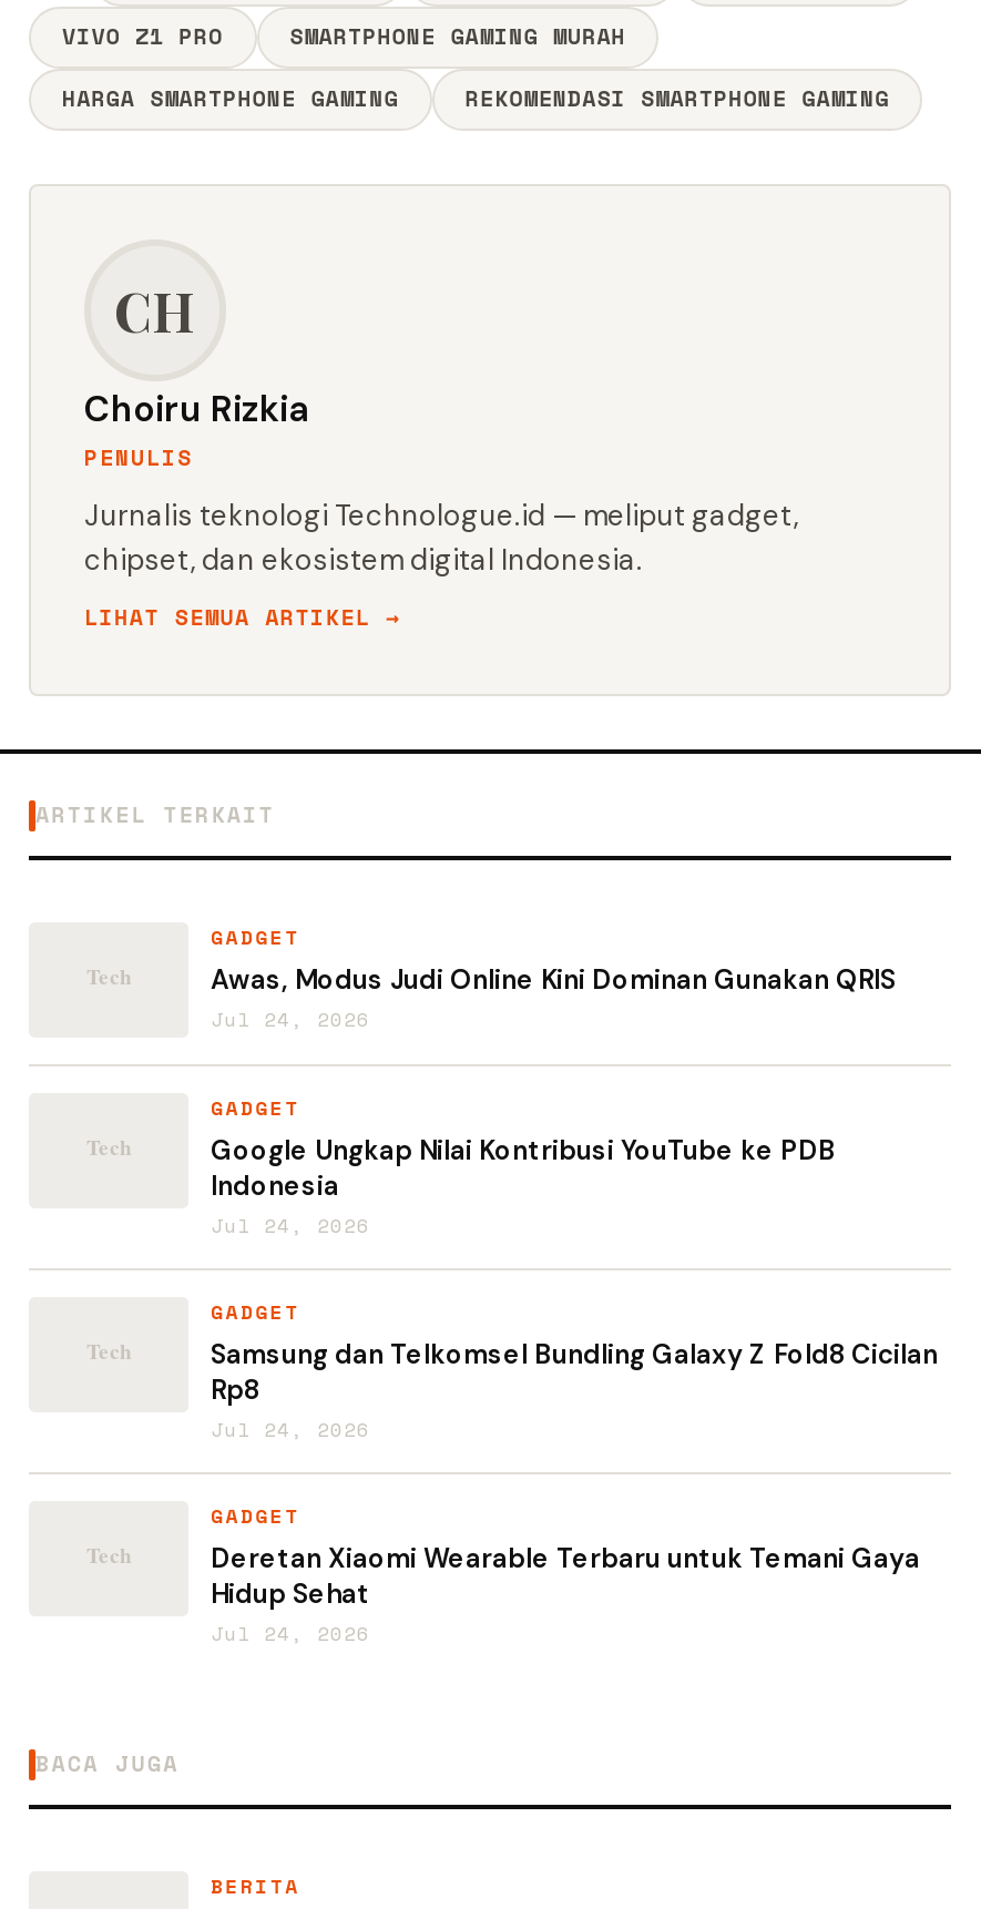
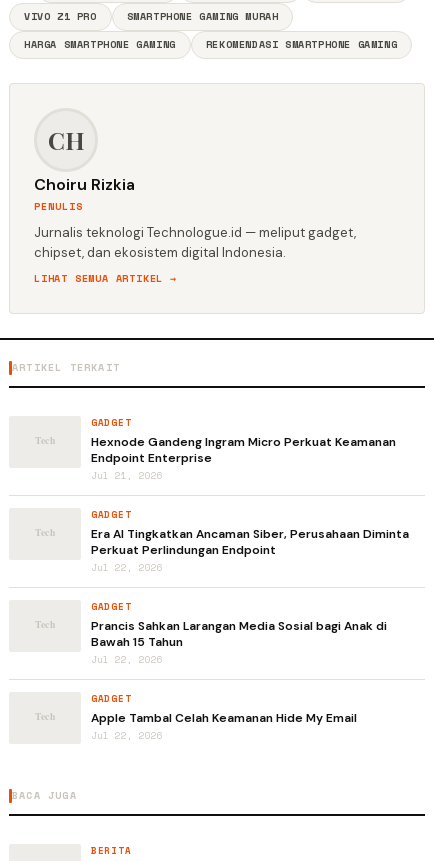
- Awas, Modus Judi Online Kini Dominan Gunakan QRIS
- Jul 24, 2026
+ Hexnode Gandeng Ingram Micro Perkuat Keamanan
+ Endpoint Enterprise
+ Jul 21, 2026

- Google Ungkap Nilai Kontribusi YouTube ke PDB
- Indonesia
- Jul 24, 2026
+ Era AI Tingkatkan Ancaman Siber, Perusahaan Diminta
+ Perkuat Perlindungan Endpoint
+ Jul 22, 2026

- Samsung dan Telkomsel Bundling Galaxy Z Fold8 Cicilan
- Rp8
- Jul 24, 2026
+ Prancis Sahkan Larangan Media Sosial bagi Anak di
+ Bawah 15 Tahun
+ Jul 22, 2026

- Deretan Xiaomi Wearable Terbaru untuk Temani Gaya
- Hidup Sehat
- Jul 24, 2026
+ Apple Tambal Celah Keamanan Hide My Email
+ Jul 22, 2026
